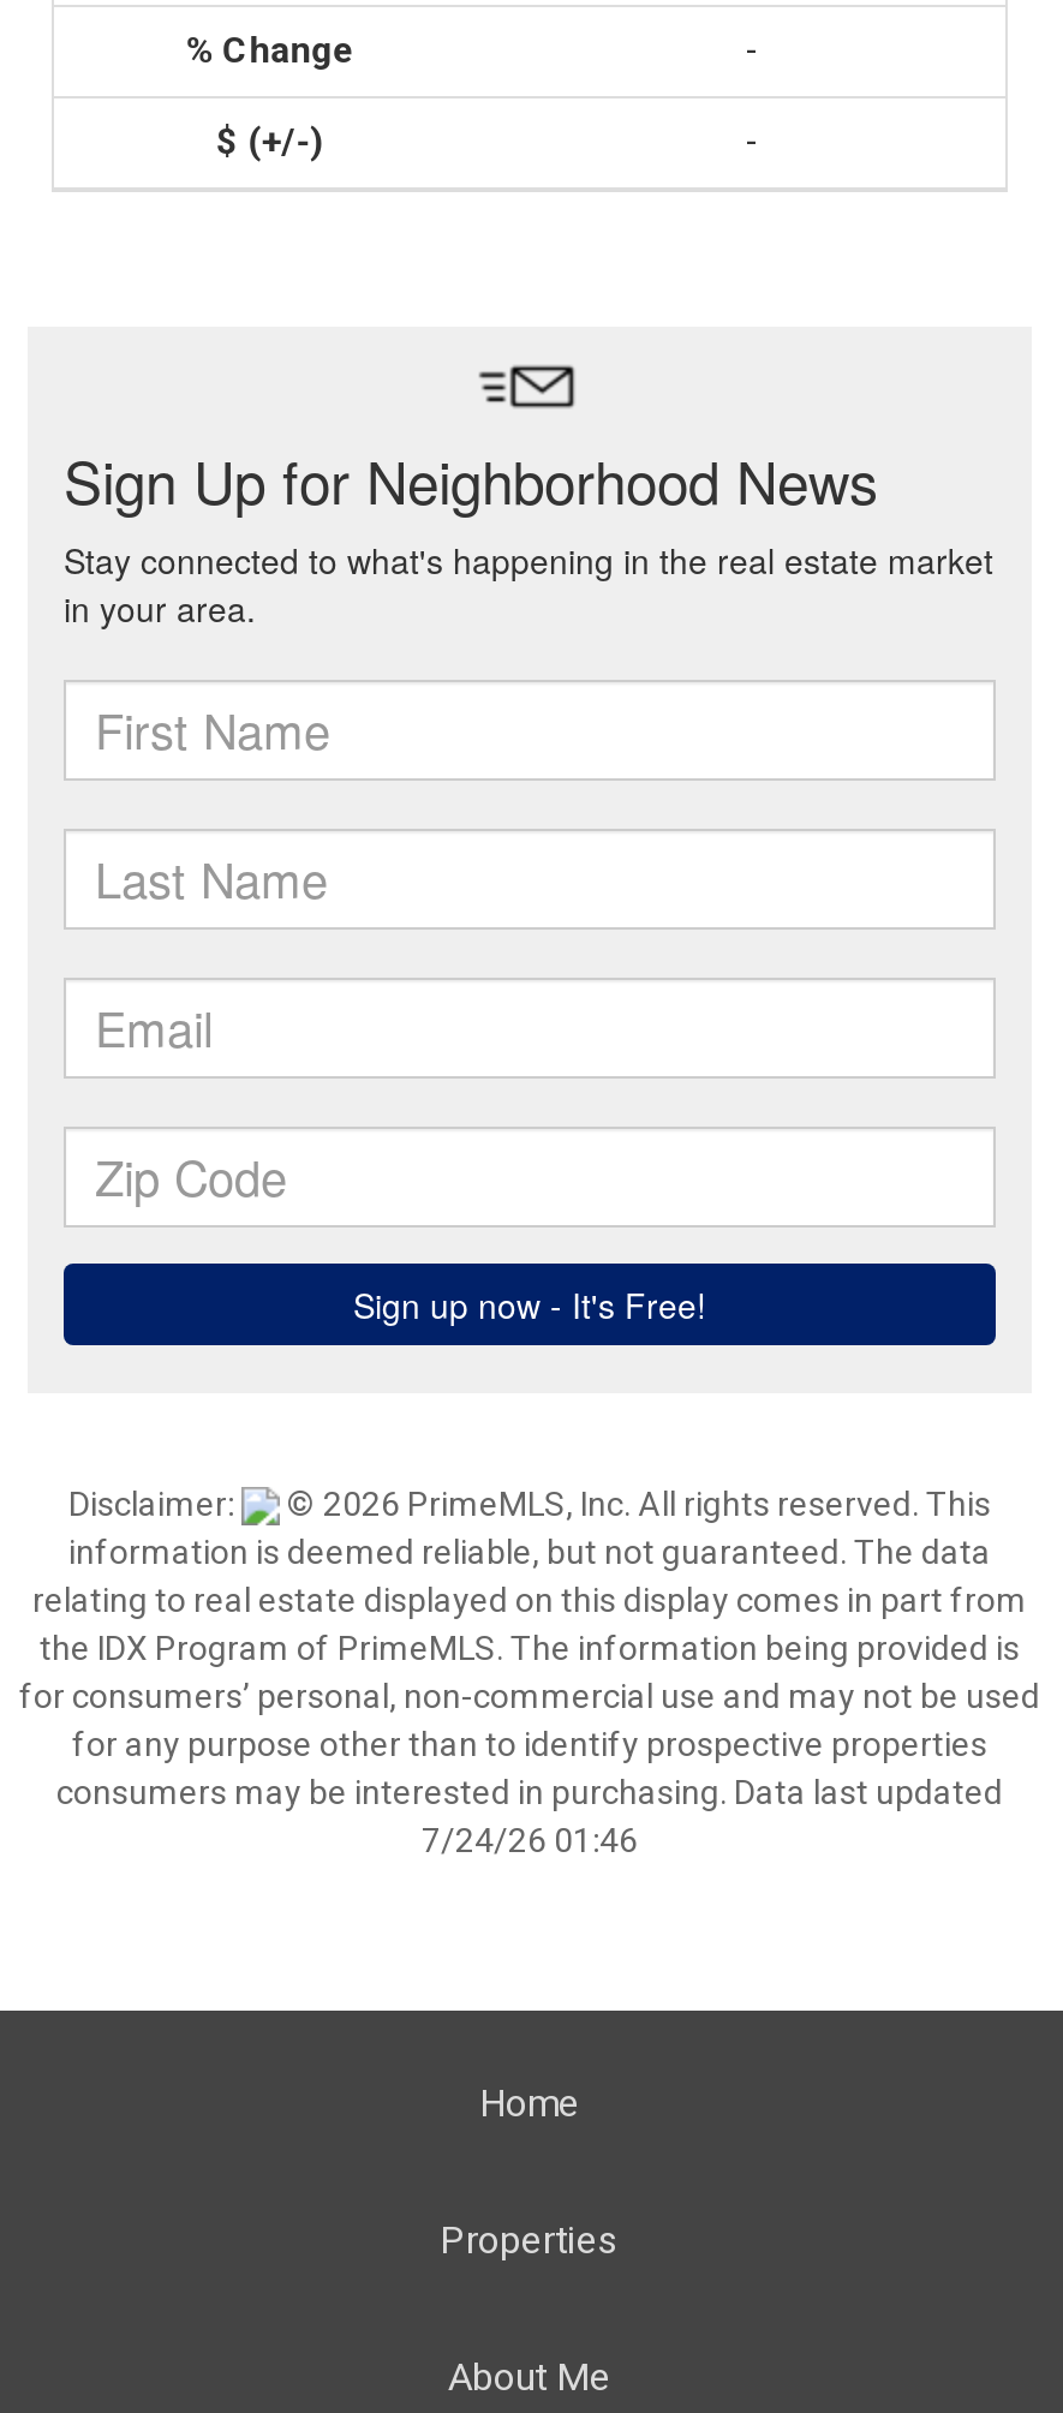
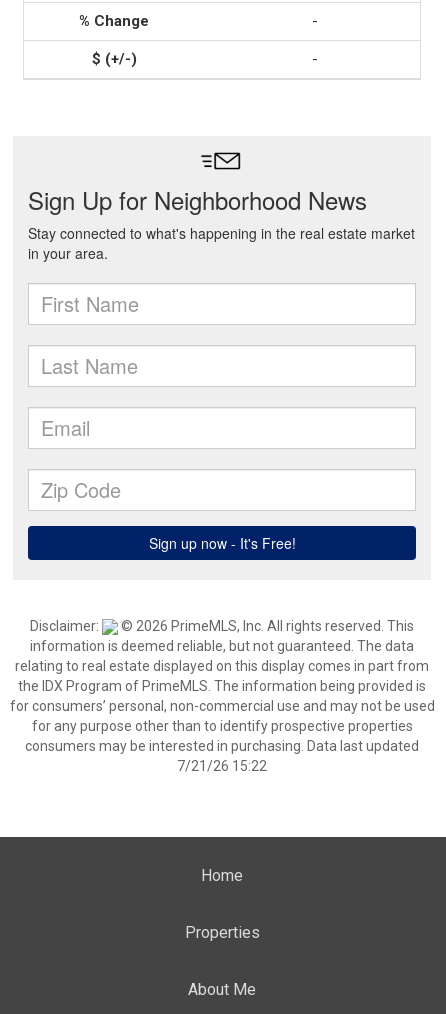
- 7/24/26 01:46
+ 7/21/26 15:22
